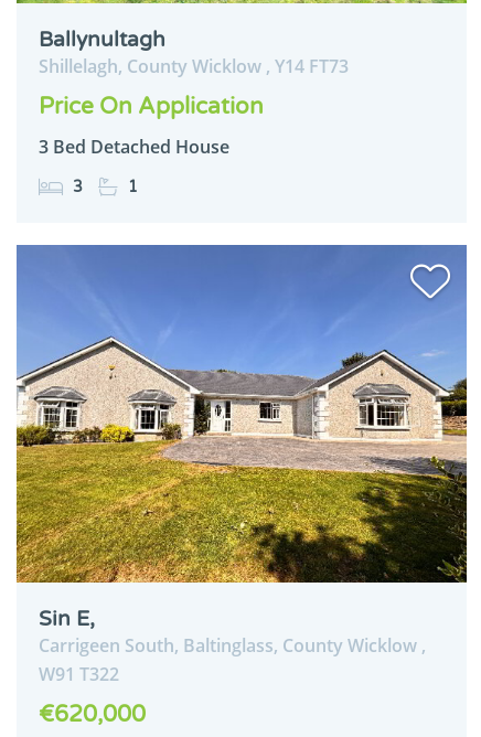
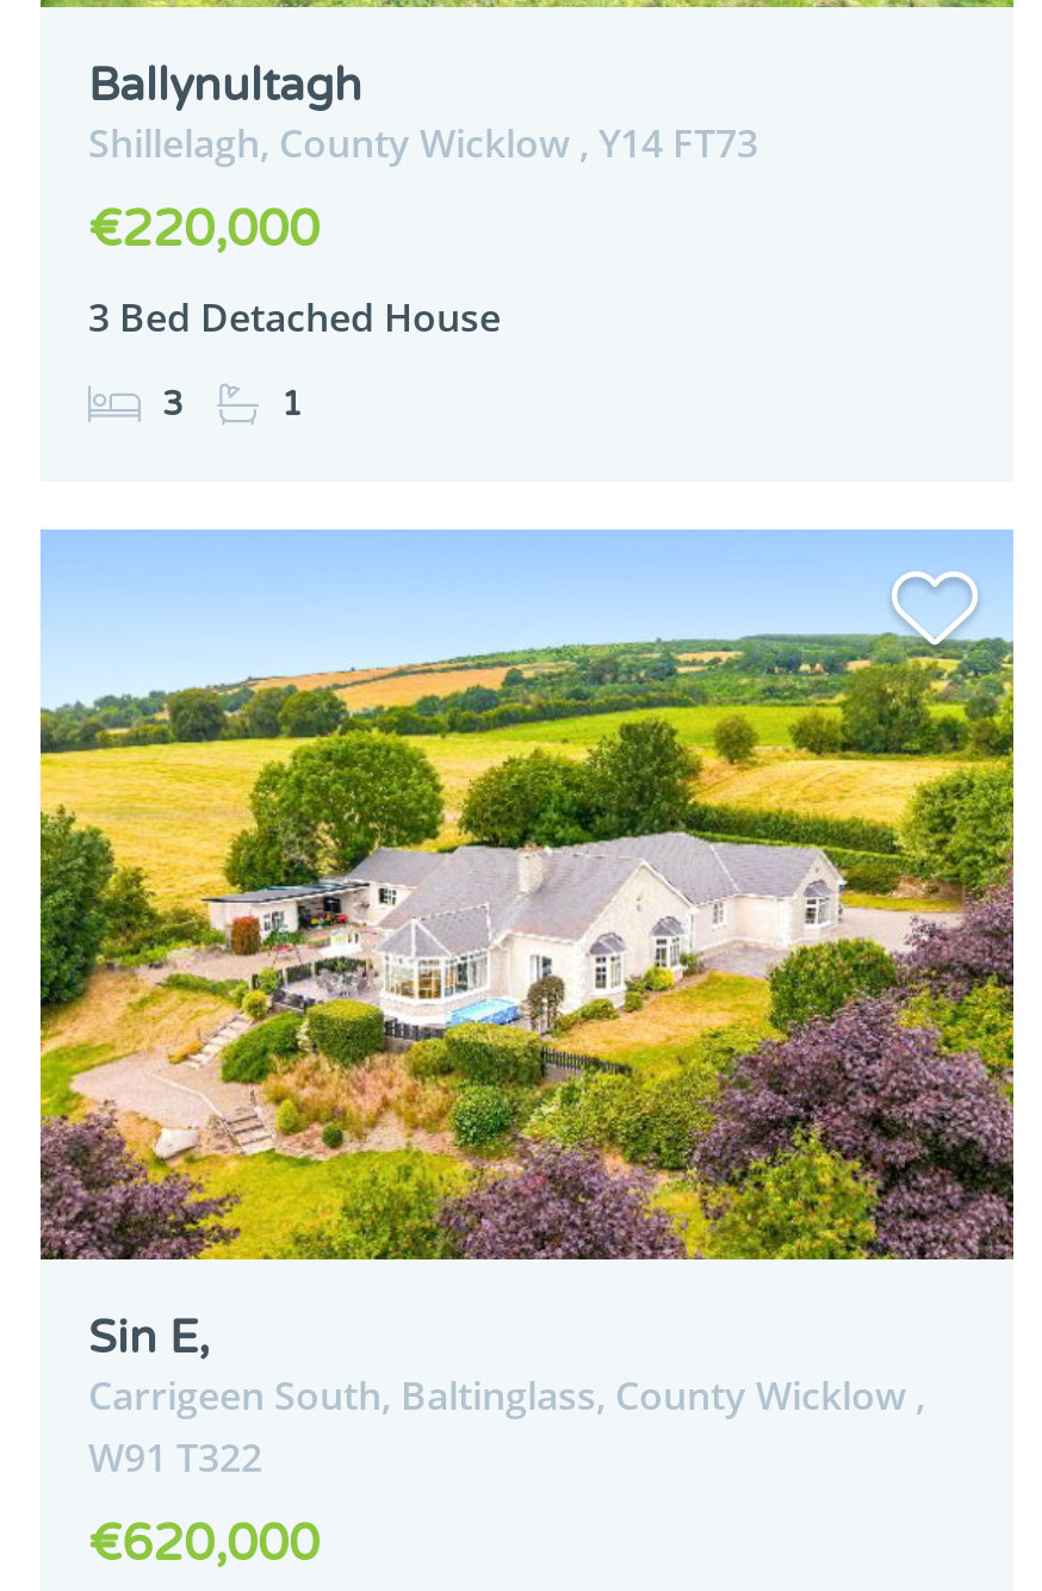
- Price On Application
+ €220,000

- [image]
+ [image]
